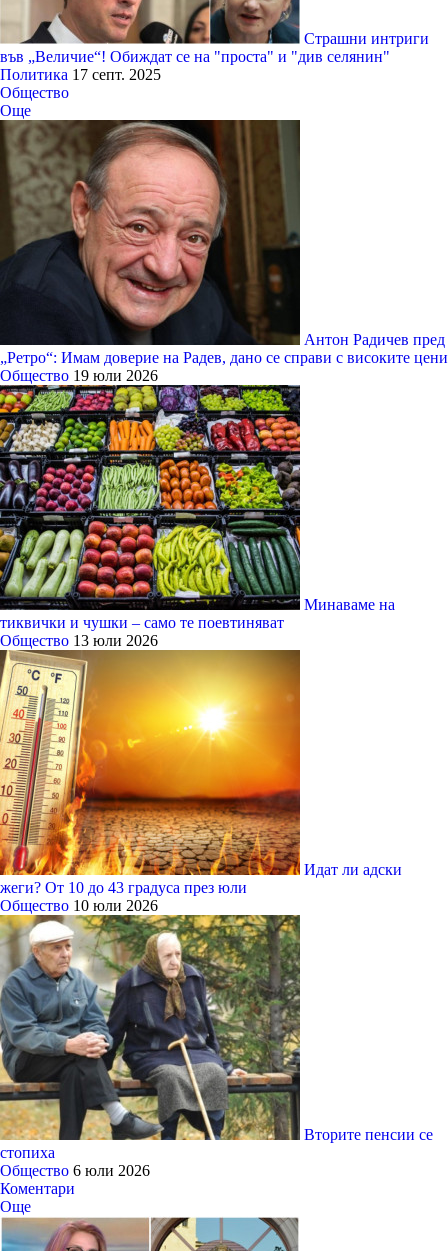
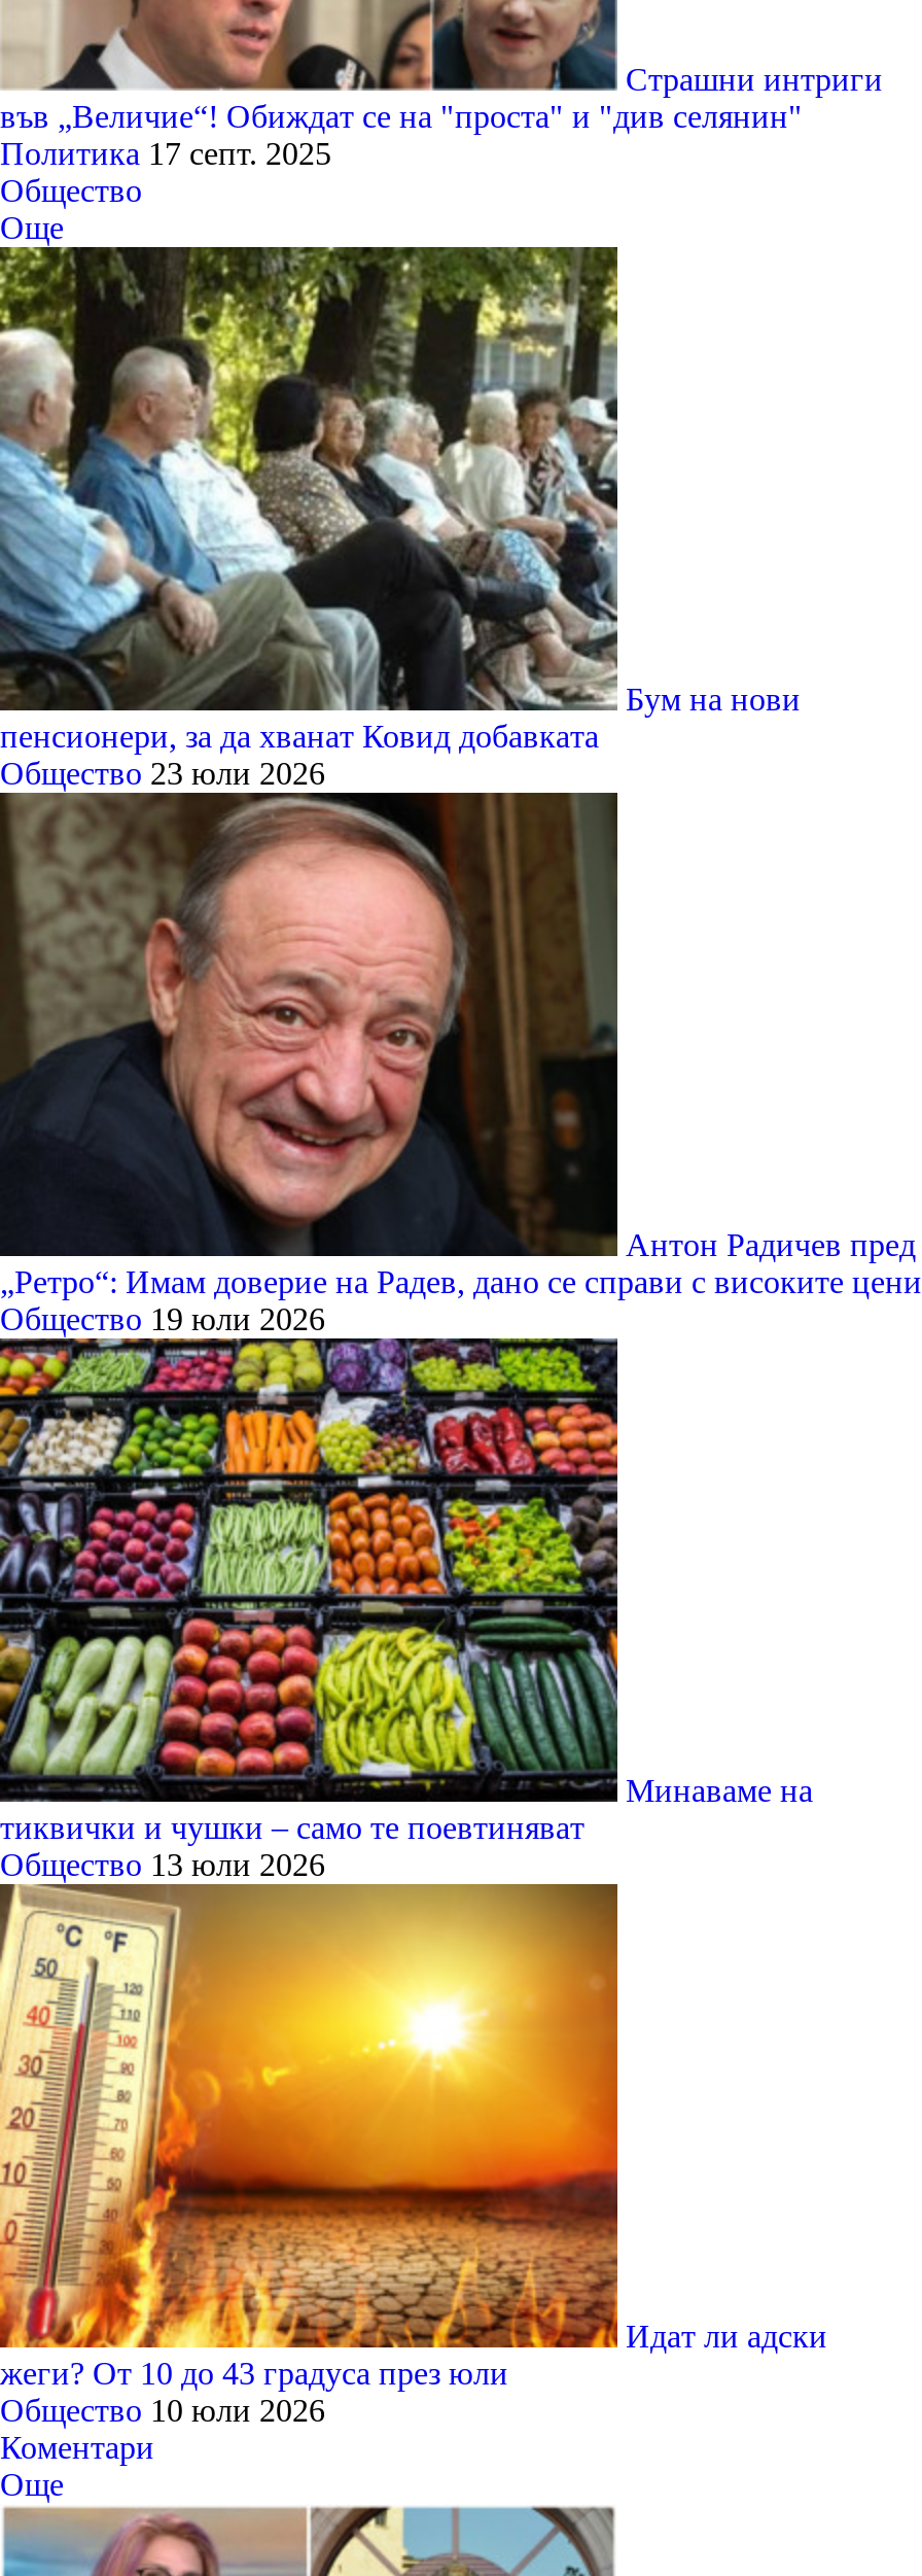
+ [image]
+ Бум на нови
+ пенсионери, за да хванат Ковид добавката
+ Общество 23 юли 2026

moved down: [image] | Антон Радичев пред | „Ретро“: Имам доверие на Радев, дано се справи с високите цени | ... | жеги? От 10 до 43 градуса през юли | Общество 10 юли 2026

- [image]
- Вторите пенсии се
- стопиха
- Общество 6 юли 2026
